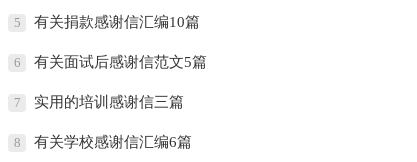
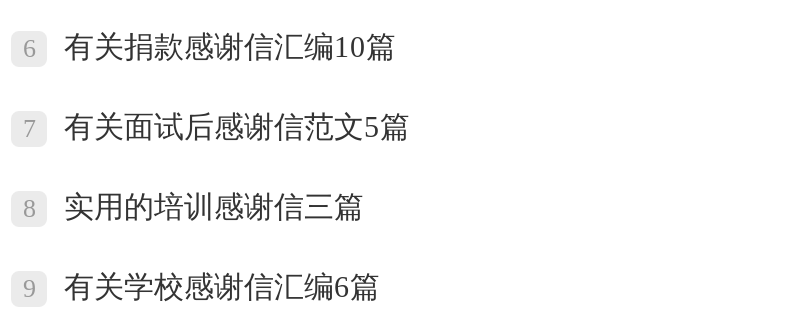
- 5 有关捐款感谢信汇编10篇
+ 6 有关捐款感谢信汇编10篇

- 6 有关面试后感谢信范文5篇
+ 7 有关面试后感谢信范文5篇

- 7 实用的培训感谢信三篇
+ 8 实用的培训感谢信三篇

- 8 有关学校感谢信汇编6篇
+ 9 有关学校感谢信汇编6篇
